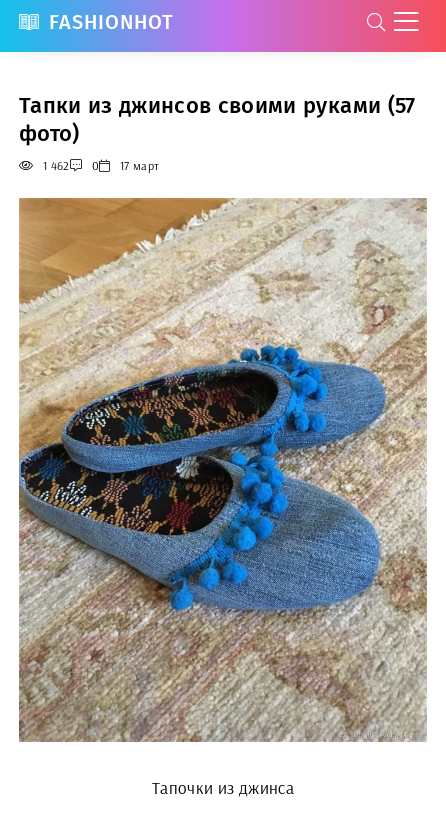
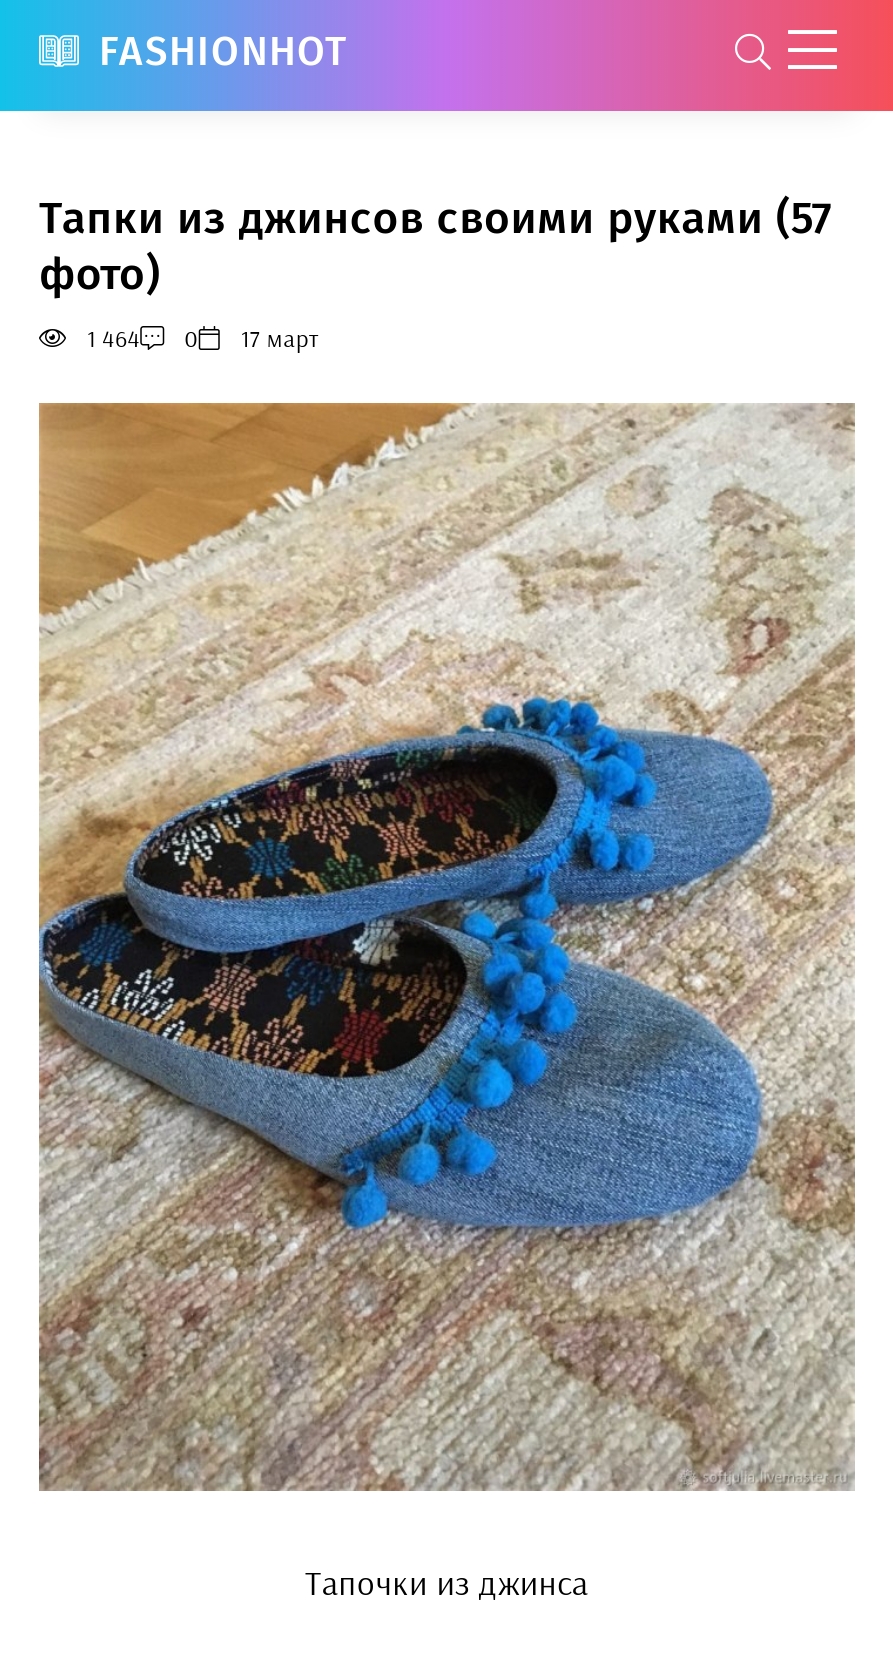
- 1 462
+ 1 464
